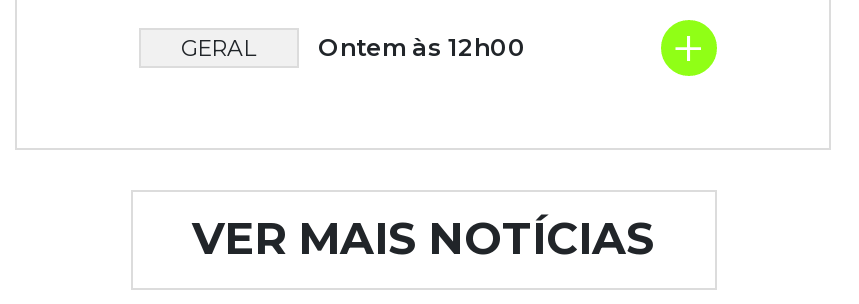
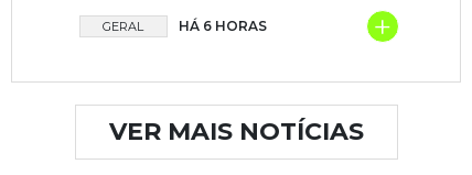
- Ontem às 12h00
+ HÁ 6 HORAS
